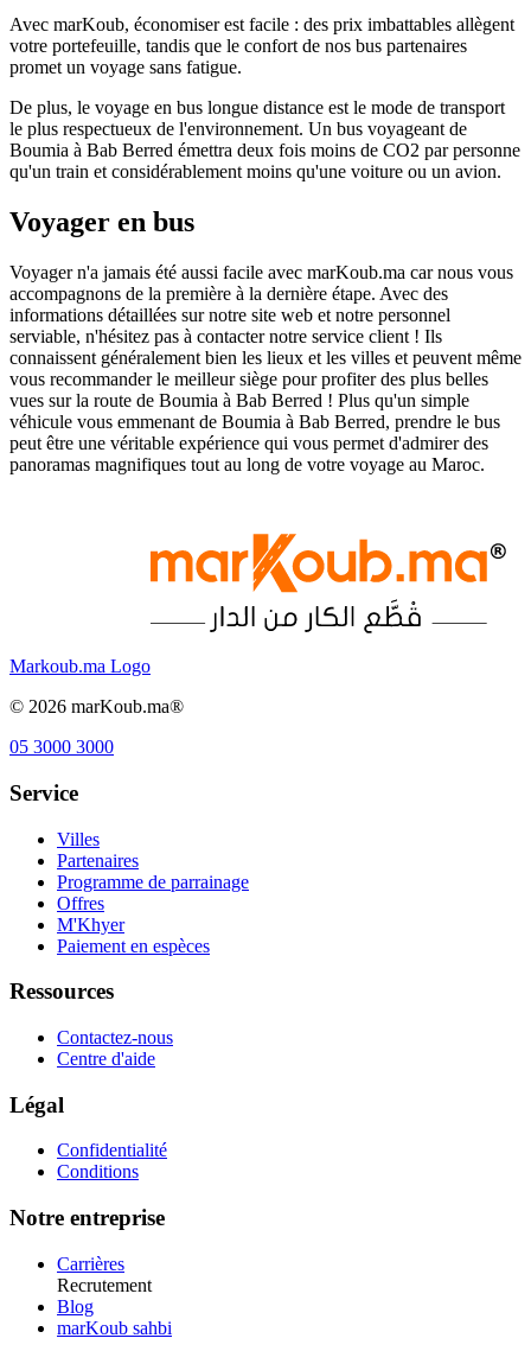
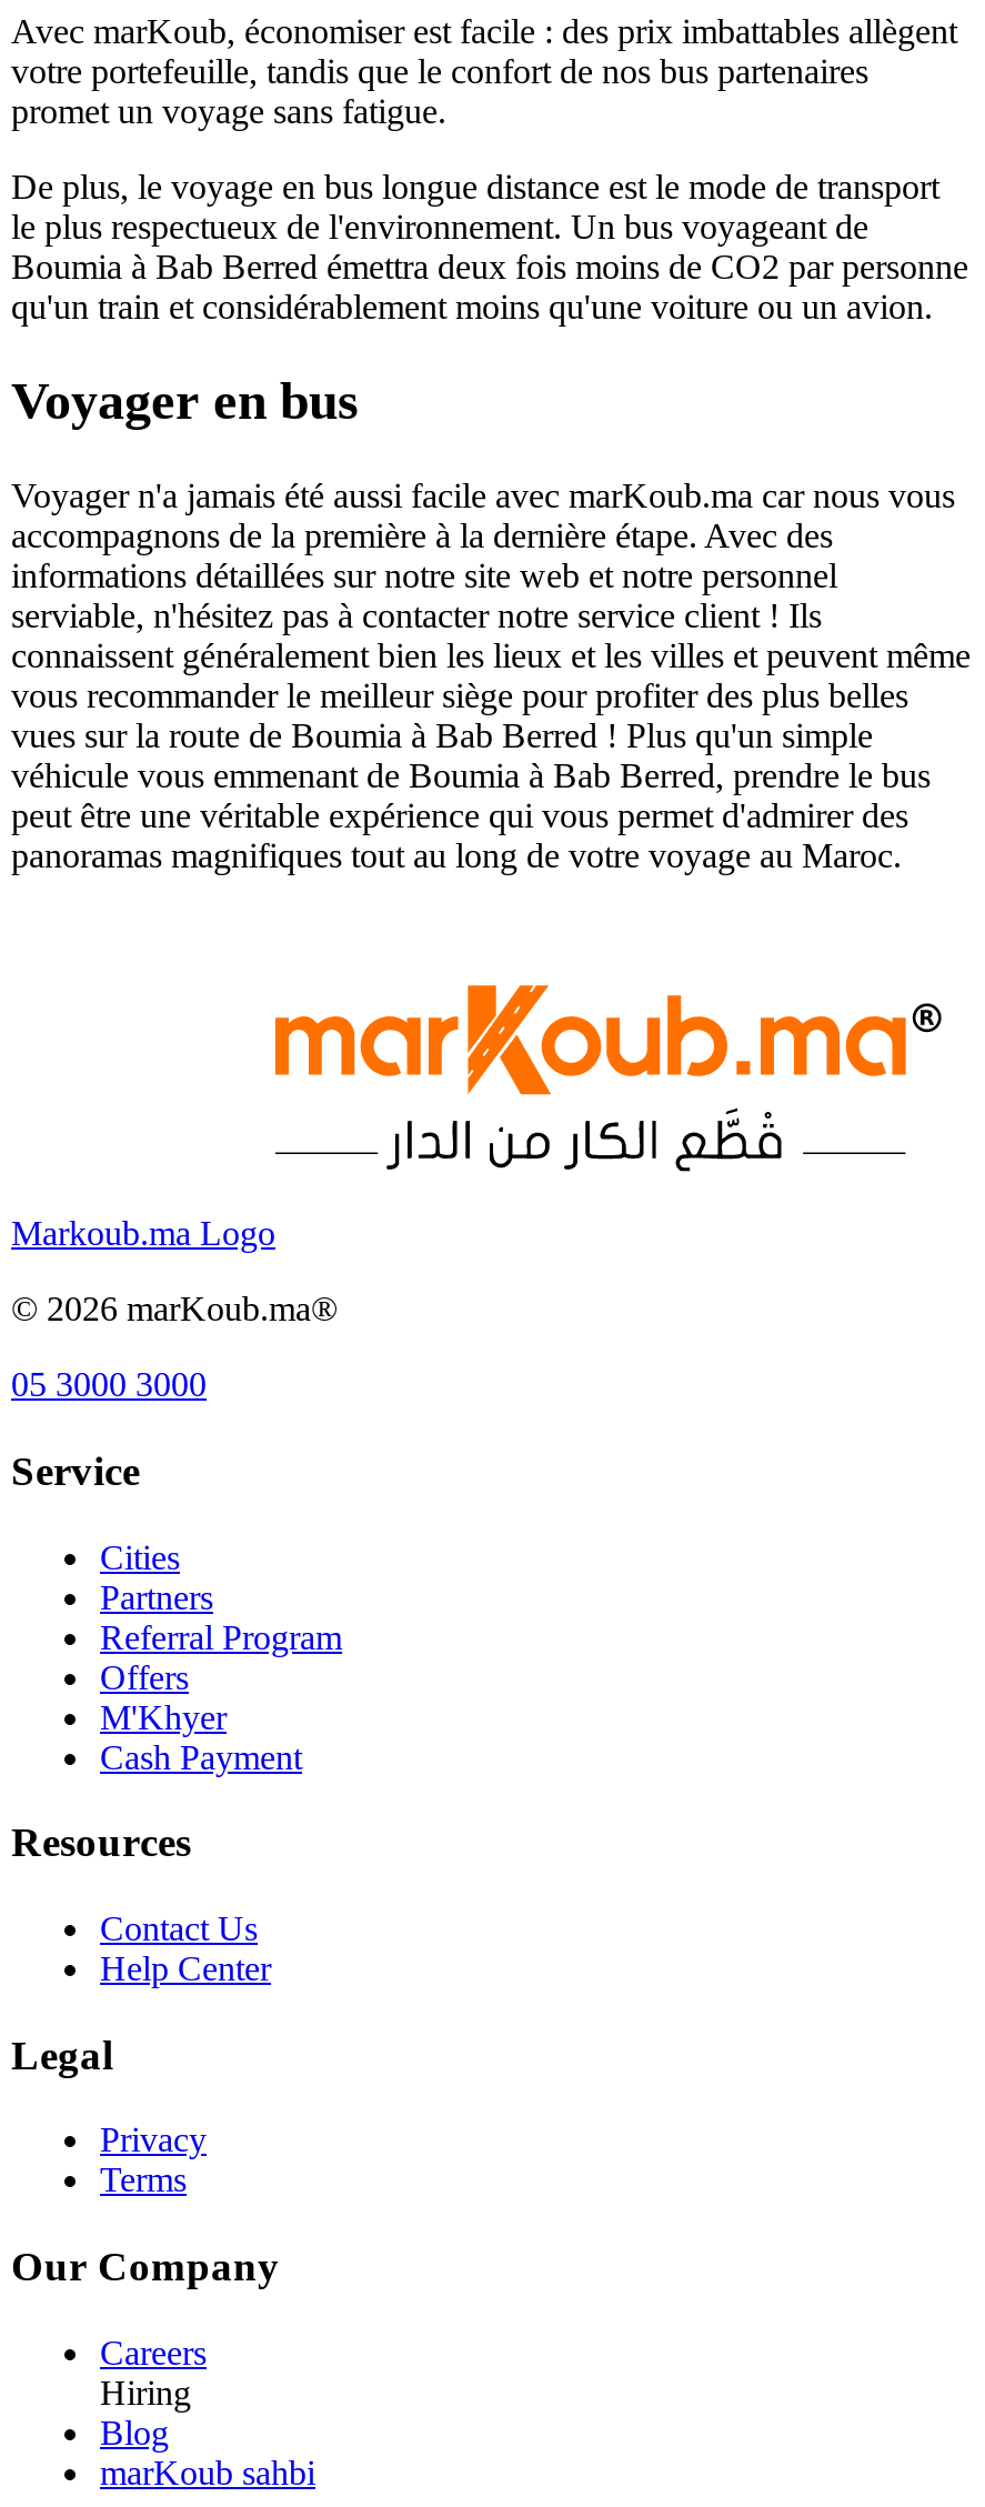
- Villes
- Partenaires
- Programme de parrainage
- Offres
+ Cities
+ Partners
+ Referral Program
+ Offers

- Paiement en espèces
+ Cash Payment

- Ressources
+ Resources

- Contactez-nous
- Centre d'aide
+ Contact Us
+ Help Center

- Légal
+ Legal

- Confidentialité
- Conditions
+ Privacy
+ Terms

- Notre entreprise
+ Our Company

- Carrières
- Recrutement
+ Careers
+ Hiring
